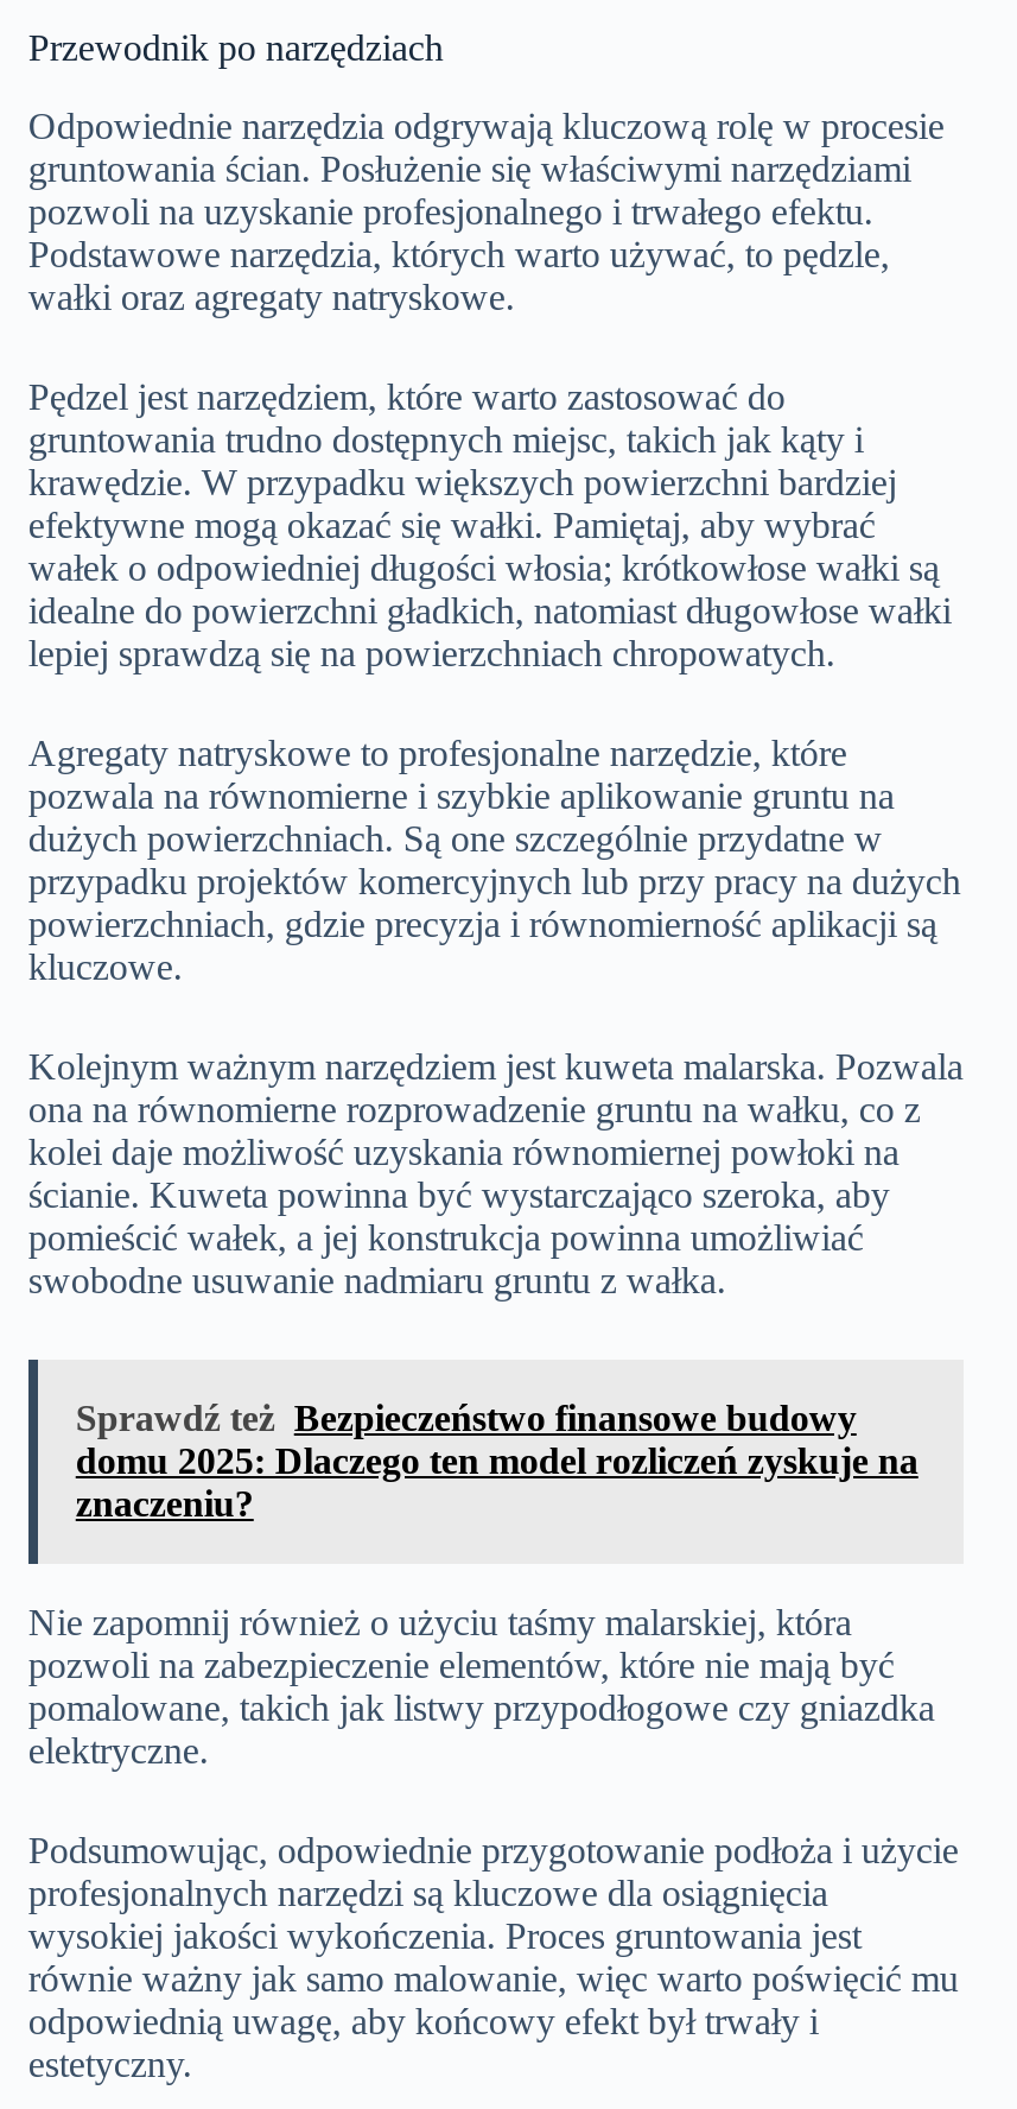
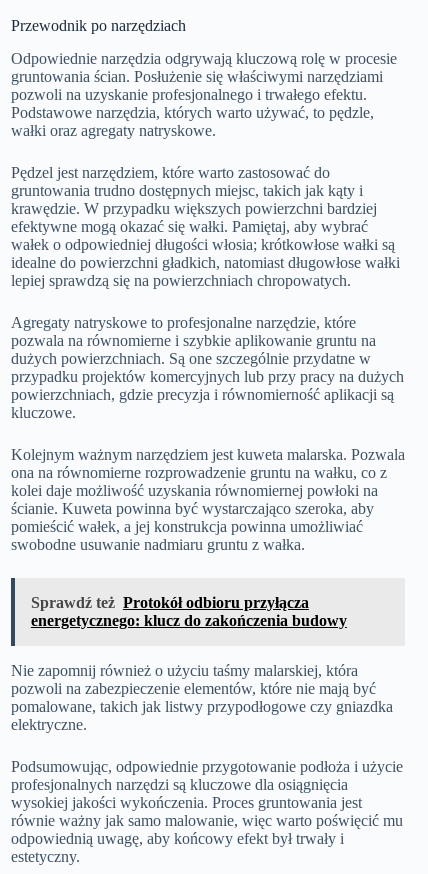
- Sprawdź też Bezpieczeństwo finansowe budowy
- domu 2025: Dlaczego ten model rozliczeń zyskuje na
- znaczeniu?
+ Sprawdź też Protokół odbioru przyłącza
+ energetycznego: klucz do zakończenia budowy
